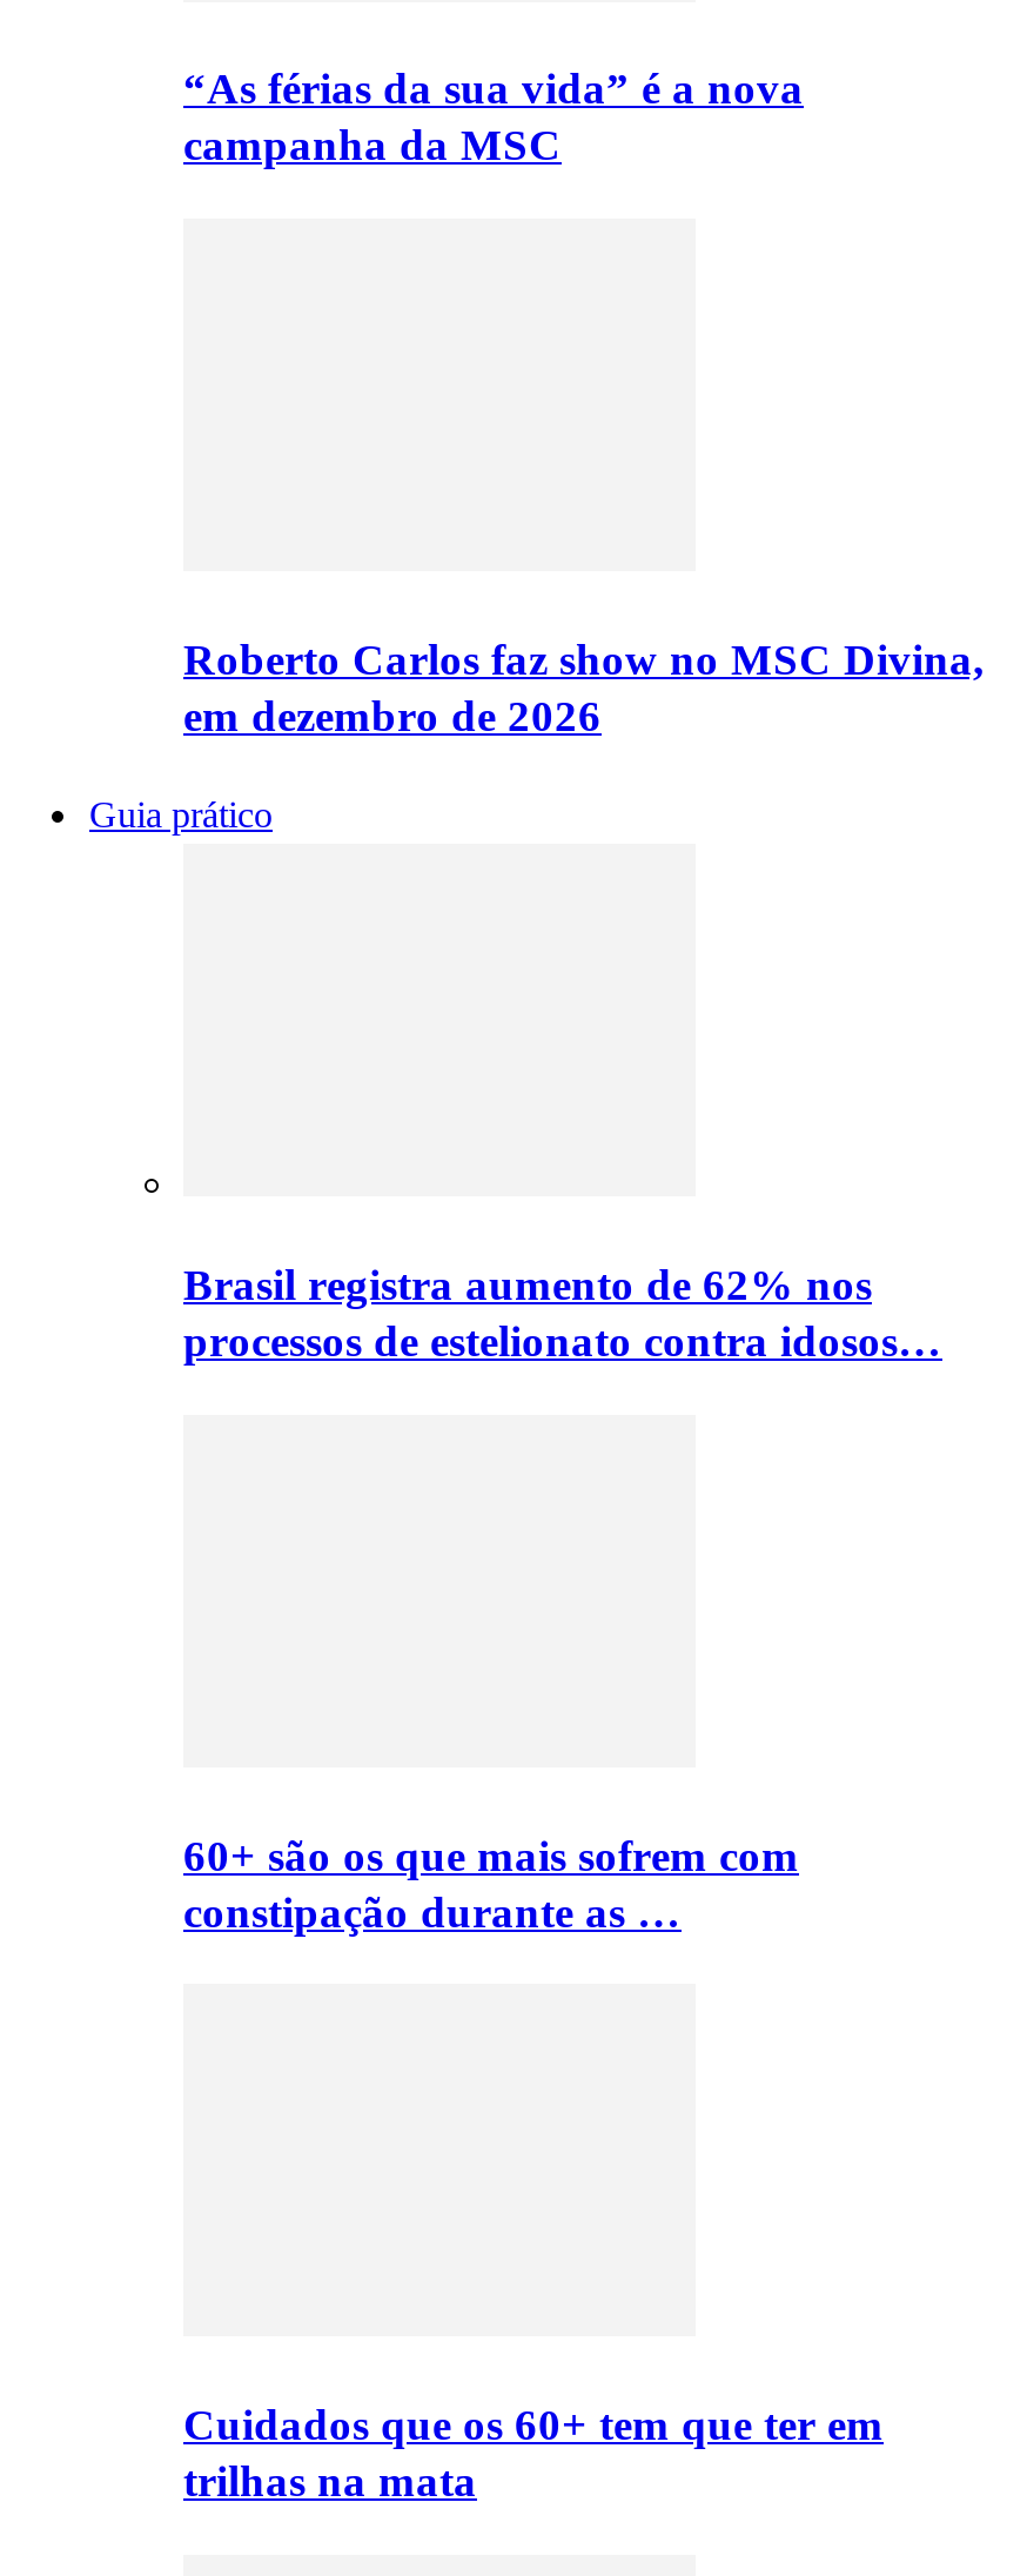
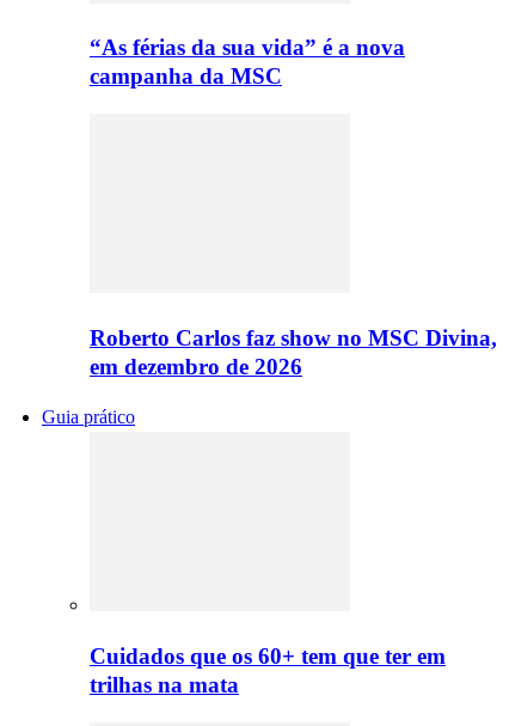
- Brasil registra aumento de 62% nos
- processos de estelionato contra idosos…

- 60+ são os que mais sofrem com
- constipação durante as …
